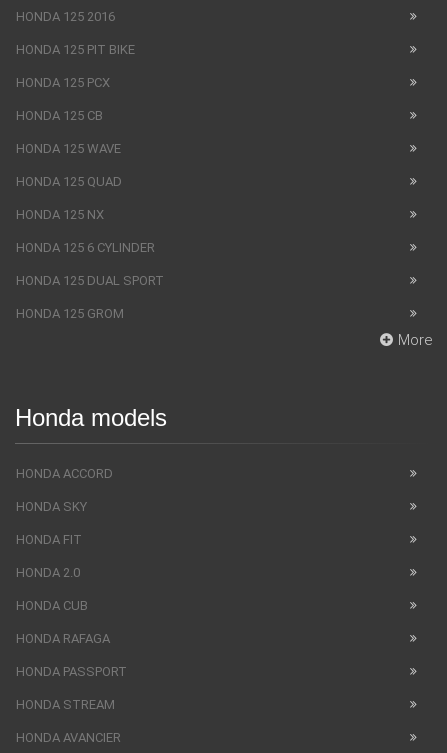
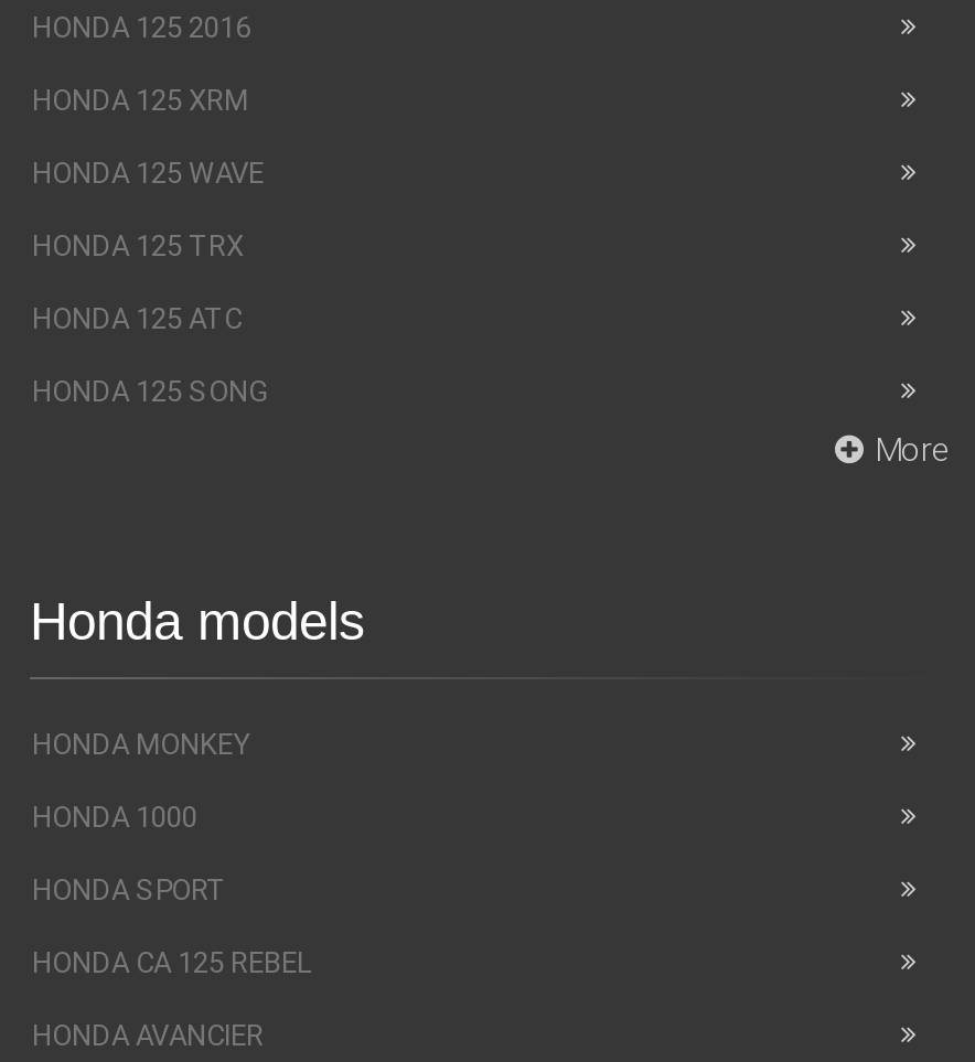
- HONDA 125 PIT BIKE
- HONDA 125 PCX
- HONDA 125 CB
+ HONDA 125 XRM

- HONDA 125 QUAD
- HONDA 125 NX
- HONDA 125 6 CYLINDER
- HONDA 125 DUAL SPORT
- HONDA 125 GROM
+ HONDA 125 TRX
+ HONDA 125 ATC
+ HONDA 125 SONG

- HONDA ACCORD
- HONDA SKY
- HONDA FIT
- HONDA 2.0
- HONDA CUB
- HONDA RAFAGA
- HONDA PASSPORT
- HONDA STREAM
+ HONDA MONKEY
+ HONDA 1000
+ HONDA SPORT
+ HONDA CA 125 REBEL
